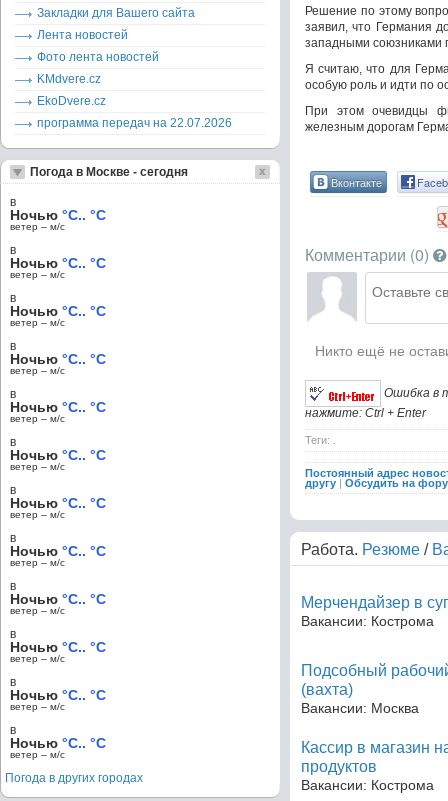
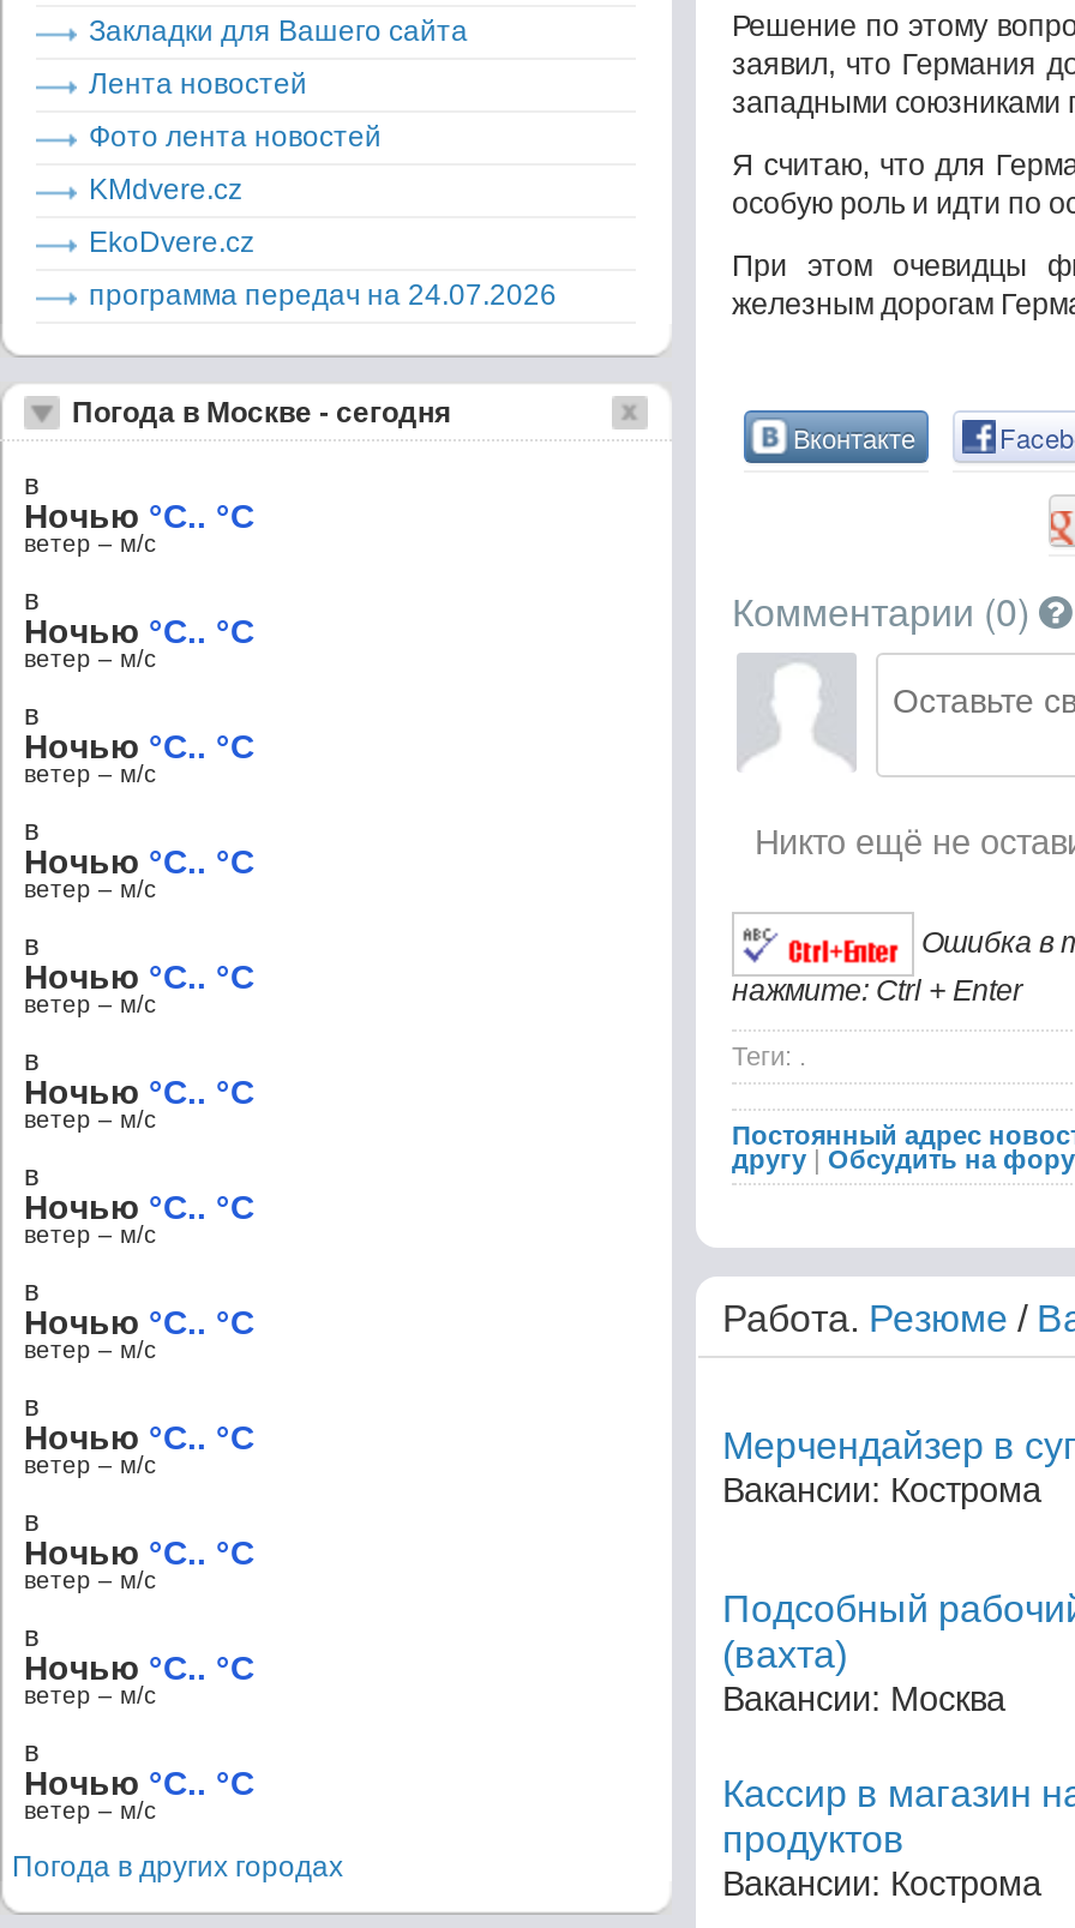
- программа передач на 22.07.2026
+ программа передач на 24.07.2026
